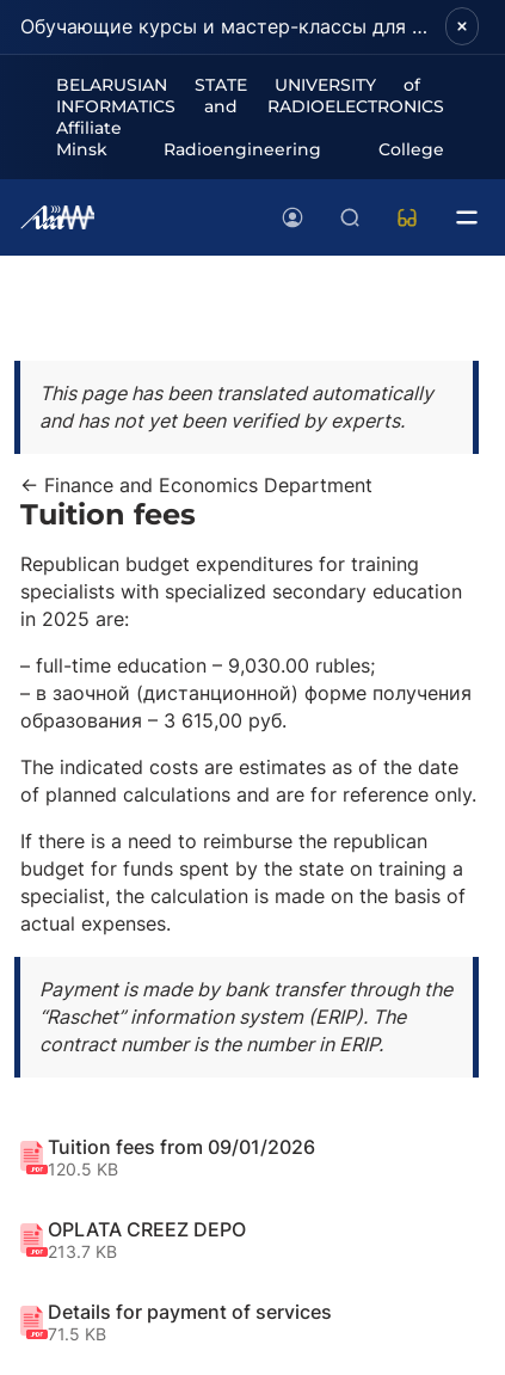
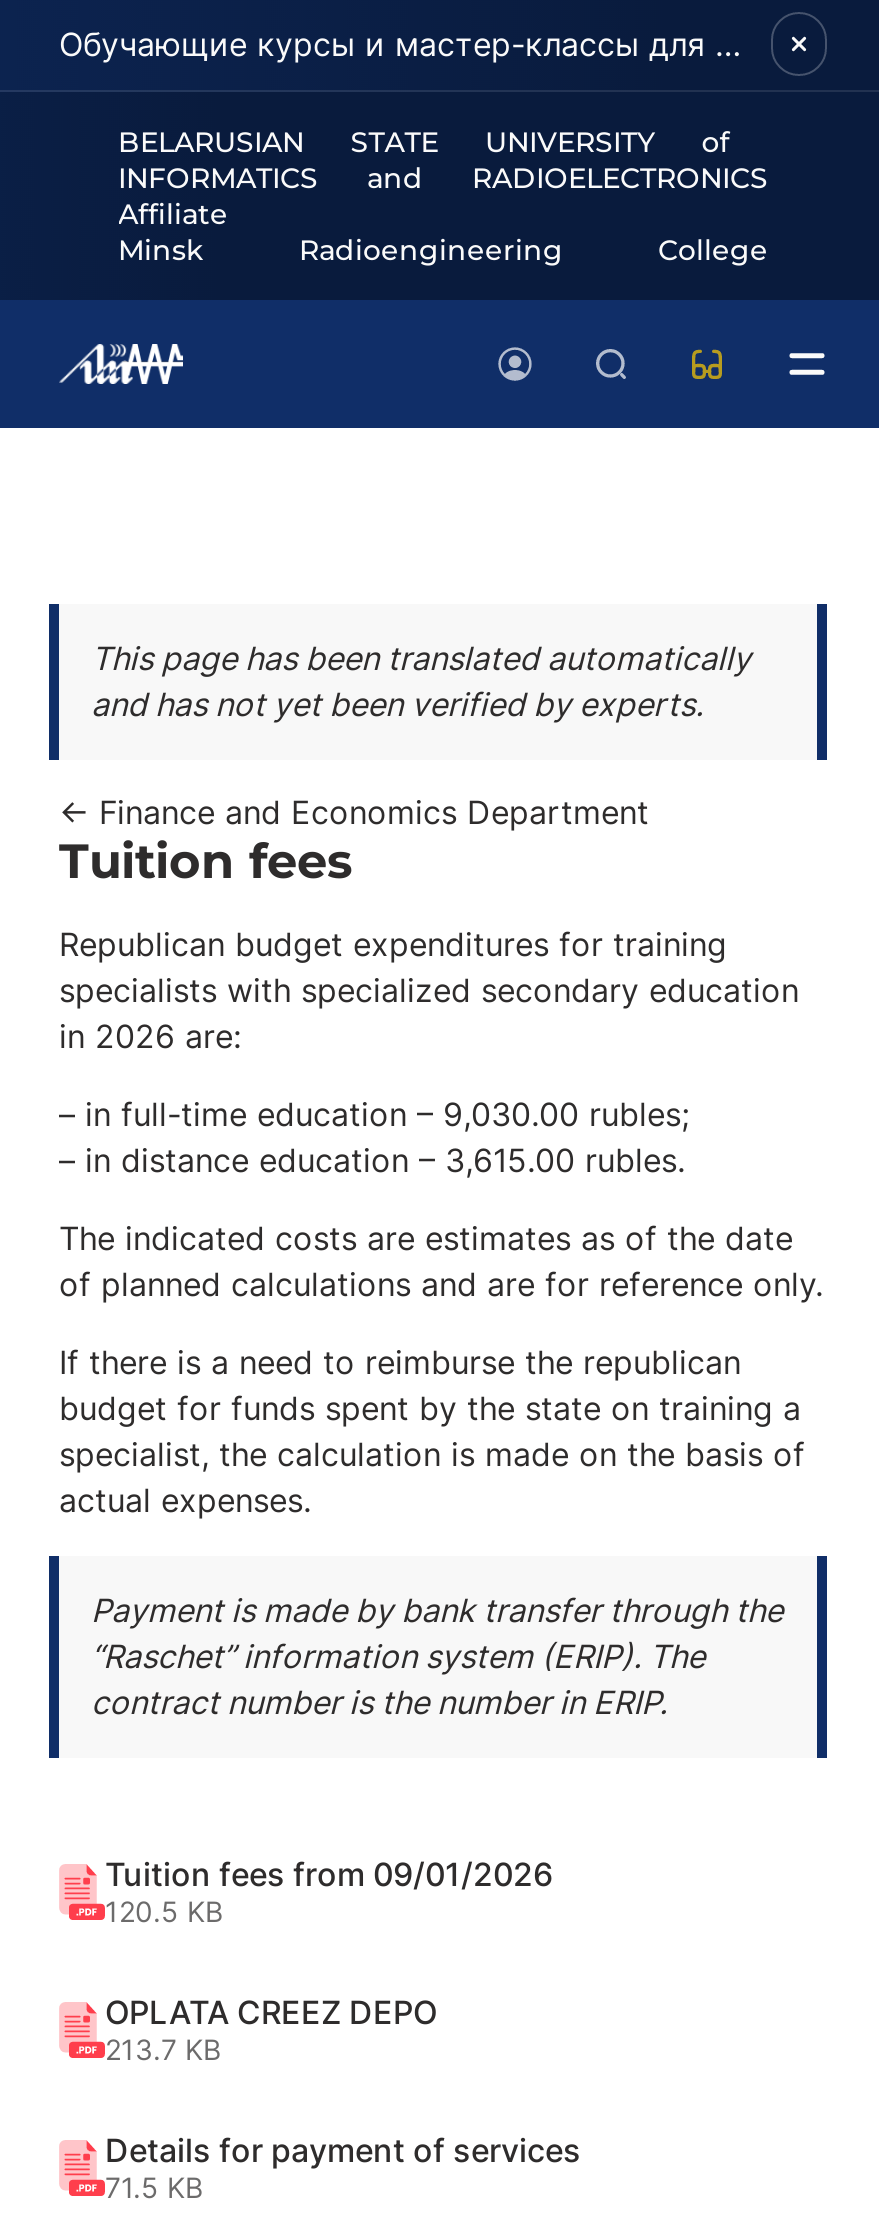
- in 2025 are:
+ in 2026 are:

- – full-time education – 9,030.00 rubles;
- – в заочной (дистанционной) форме получения
- образования – 3 615,00 руб.
+ – in full-time education – 9,030.00 rubles;
+ – in distance education – 3,615.00 rubles.
